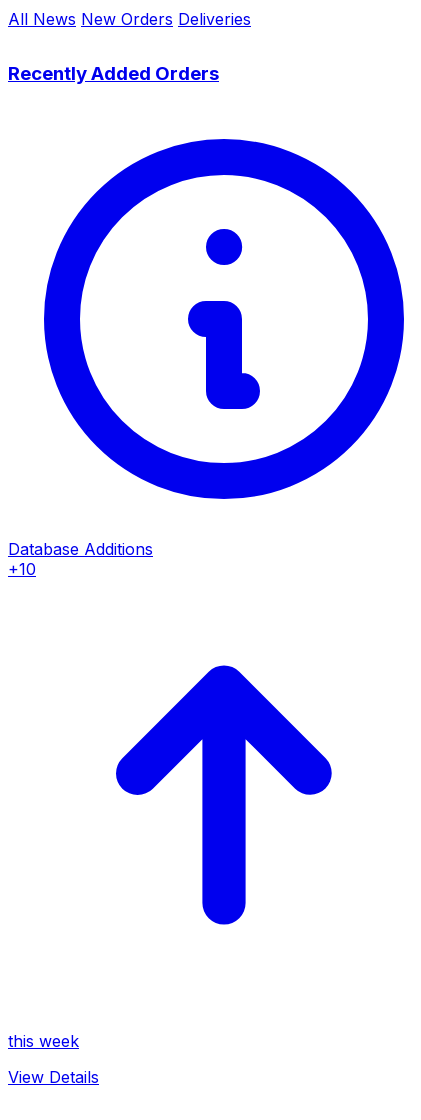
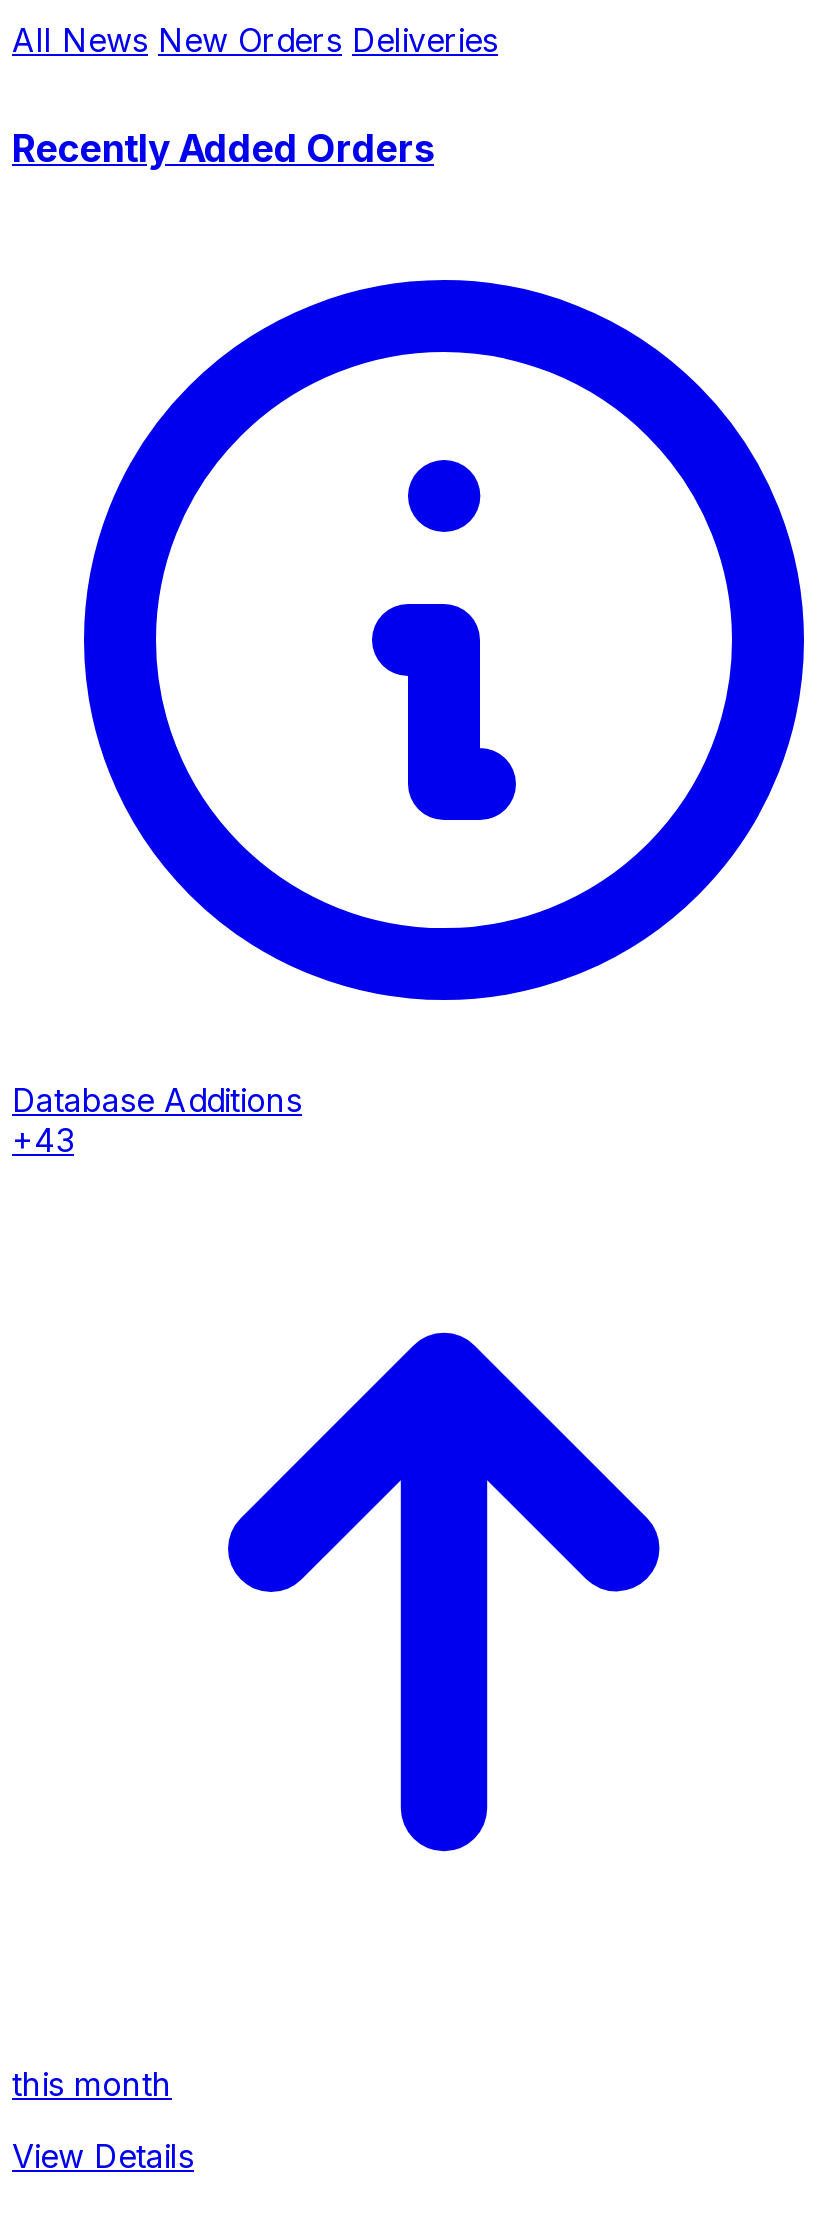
- +10
+ +43

- this week
+ this month
